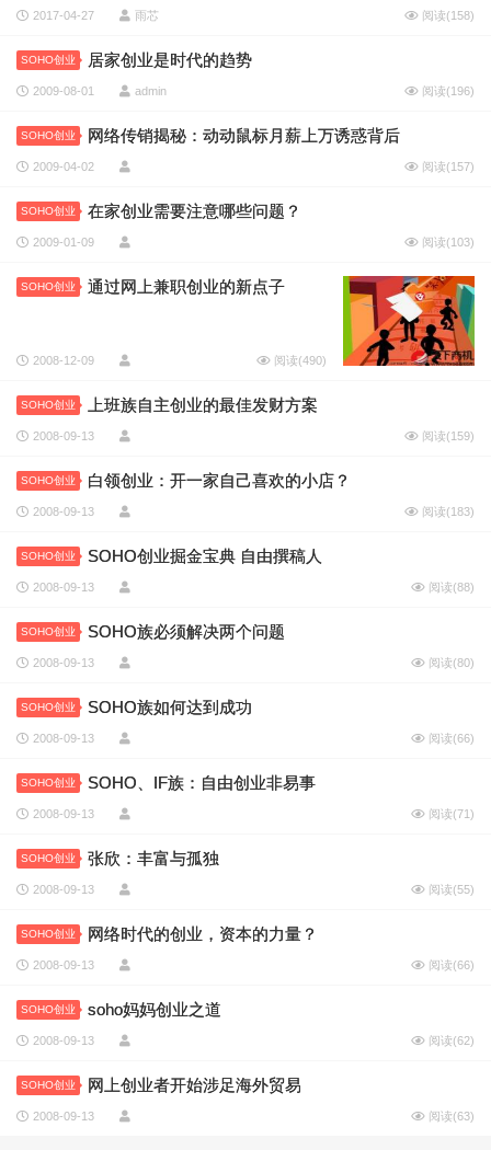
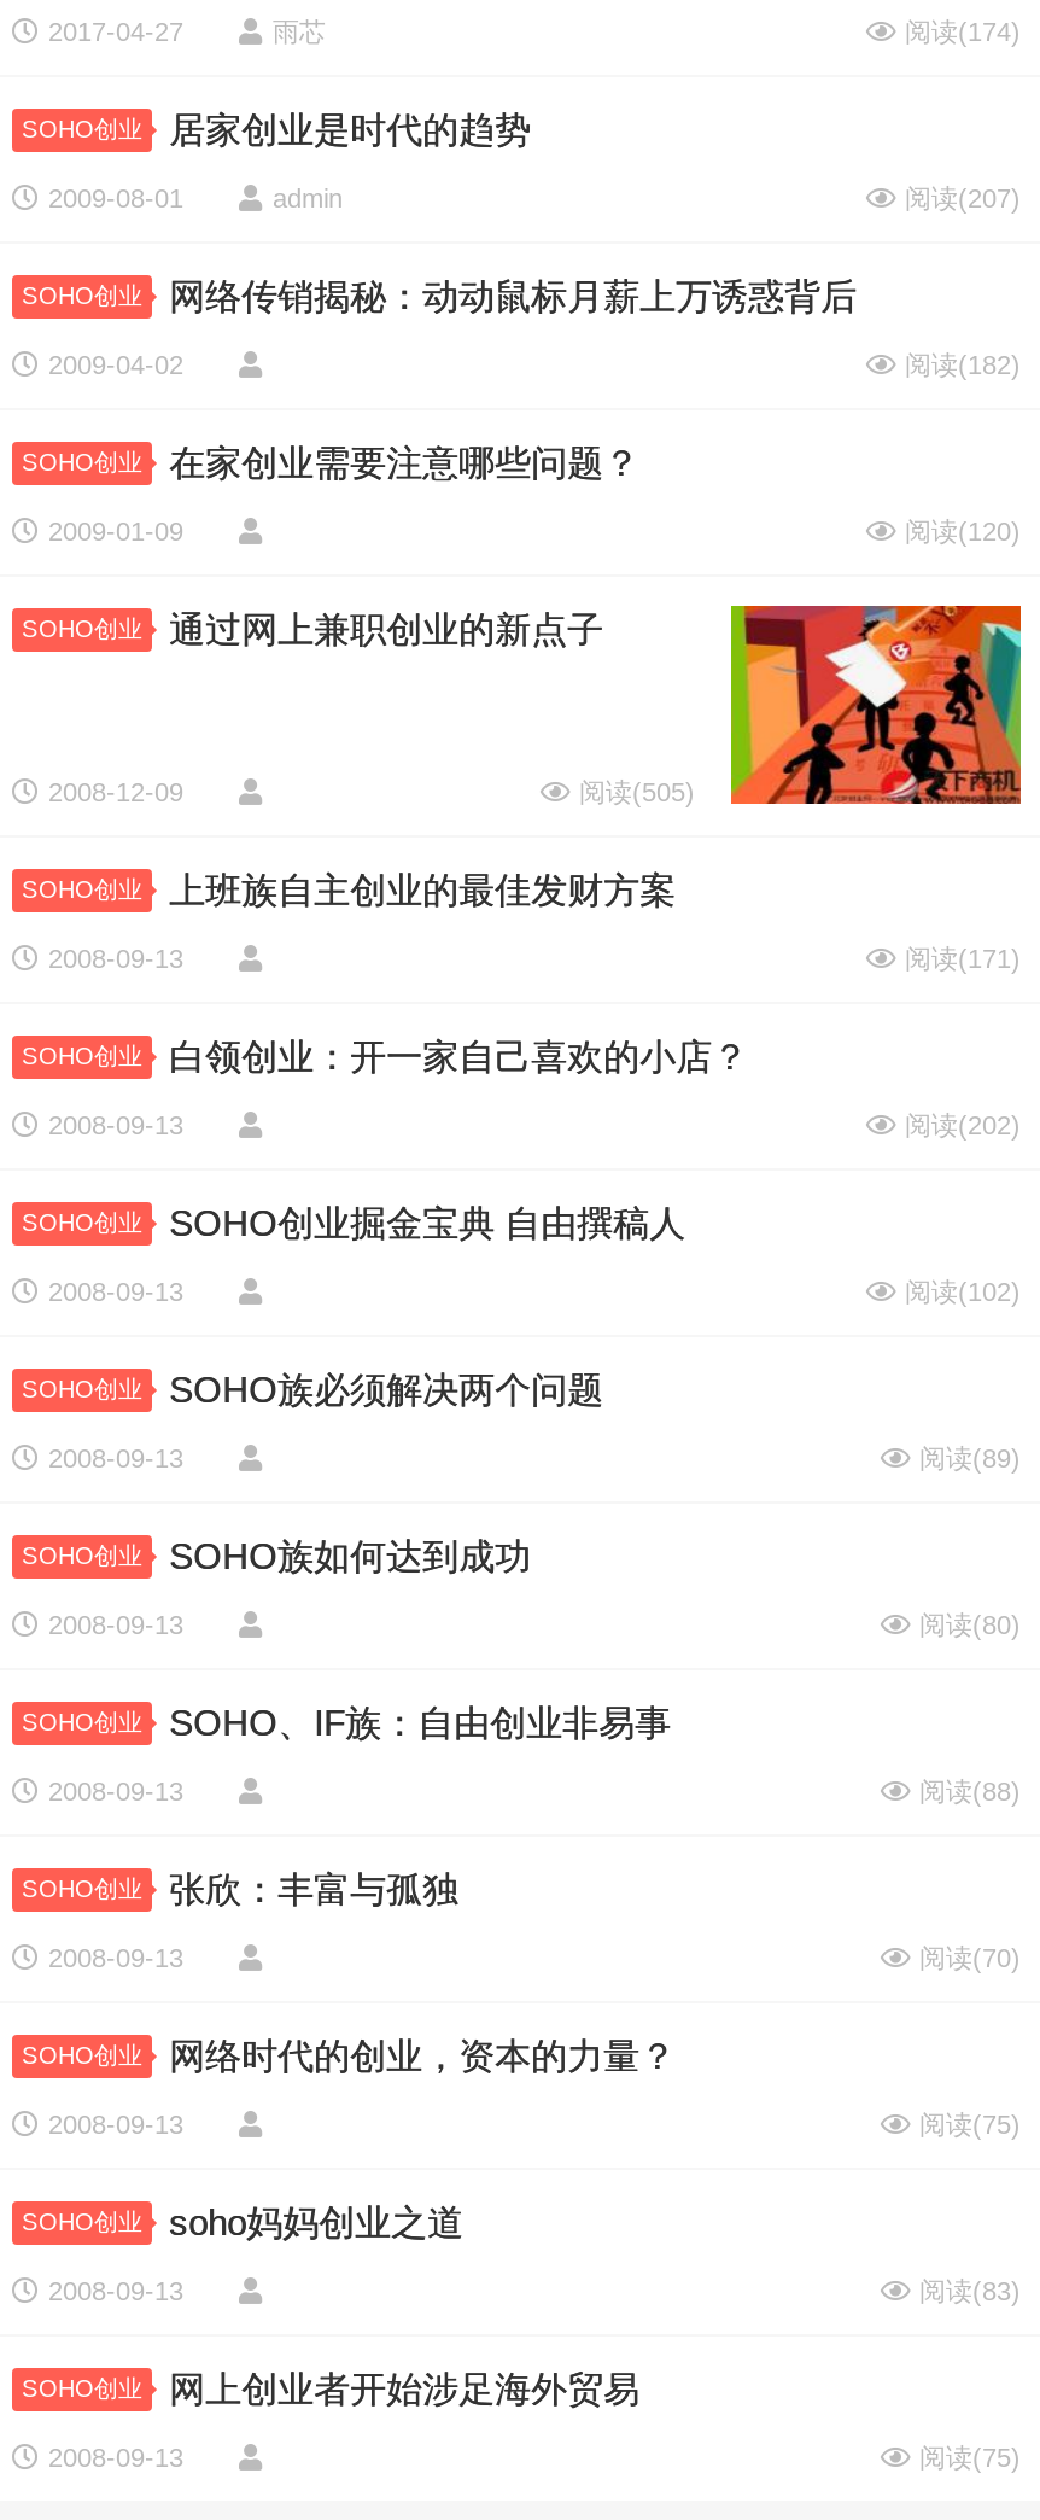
- 阅读(158)
+ 阅读(174)

- 阅读(196)
+ 阅读(207)

- 阅读(157)
+ 阅读(182)

- 阅读(103)
+ 阅读(120)

- 阅读(490)
+ 阅读(505)

- 阅读(159)
+ 阅读(171)

- 阅读(183)
+ 阅读(202)

- 阅读(88)
+ 阅读(102)

- 阅读(80)
+ 阅读(89)

- 阅读(66)
+ 阅读(80)

- 阅读(71)
+ 阅读(88)

- 阅读(55)
+ 阅读(70)

- 阅读(66)
+ 阅读(75)

- 阅读(62)
+ 阅读(83)

- 阅读(63)
+ 阅读(75)
